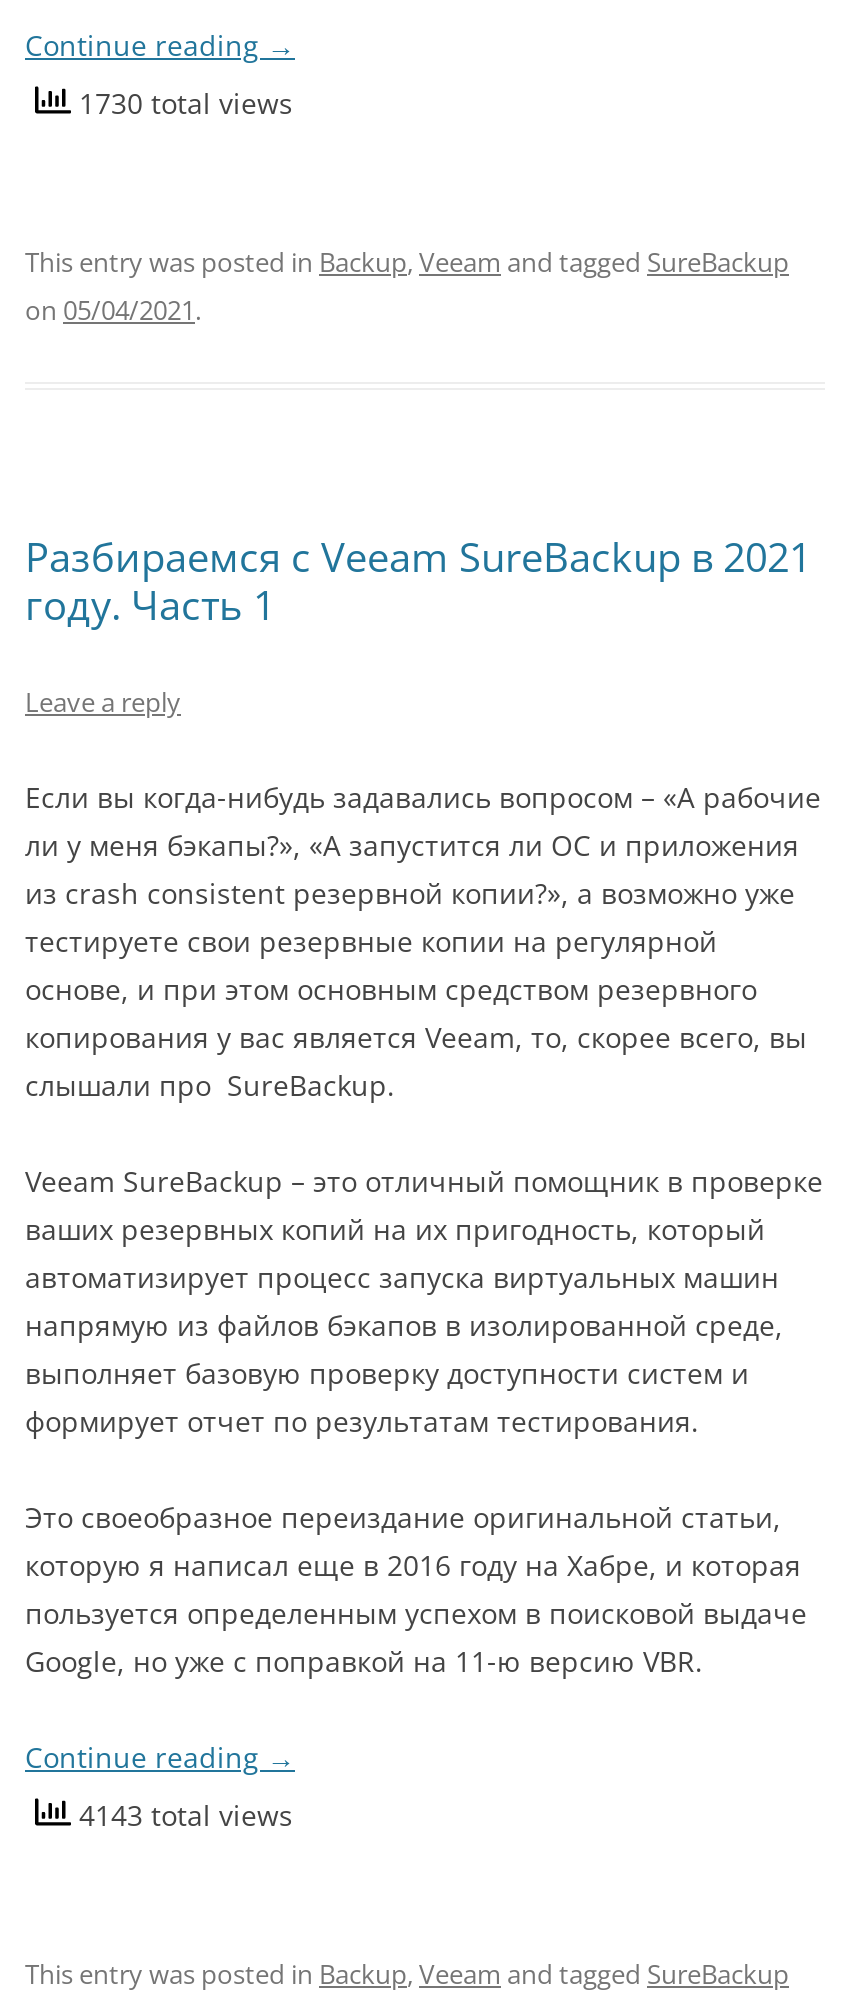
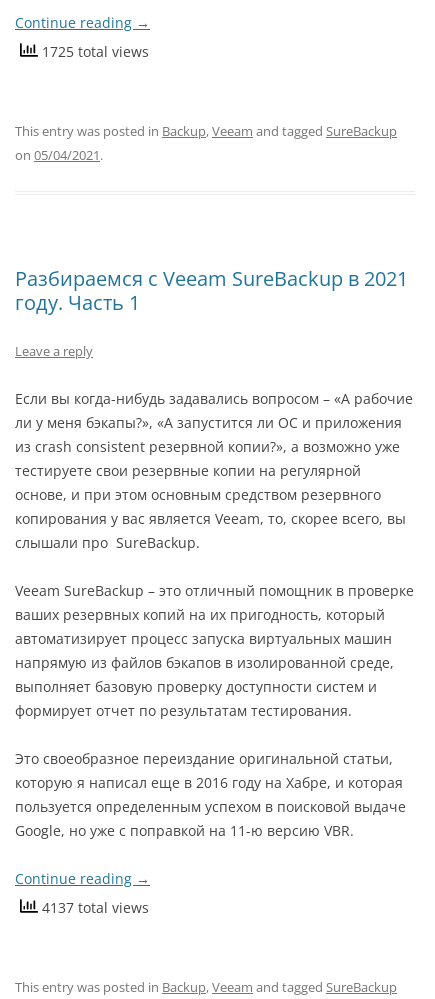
- 1730 total views
+ 1725 total views

- 4143 total views
+ 4137 total views
